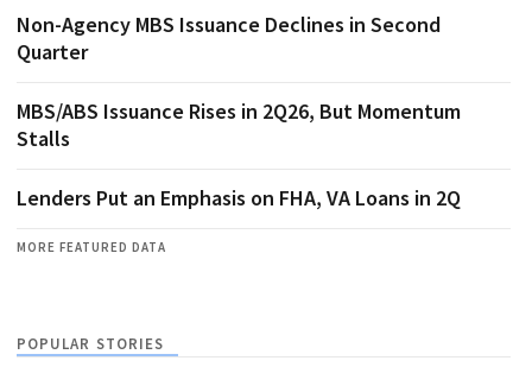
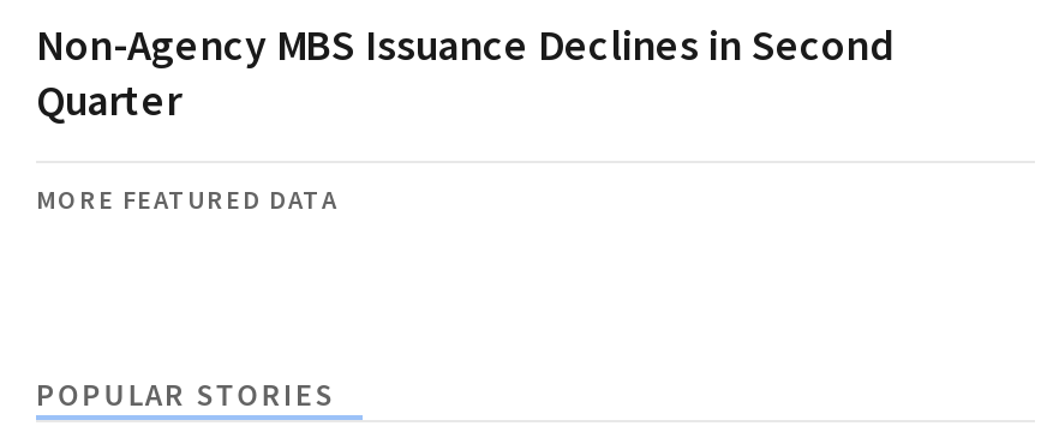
- MBS/ABS Issuance Rises in 2Q26, But Momentum
- Stalls
- Lenders Put an Emphasis on FHA, VA Loans in 2Q
